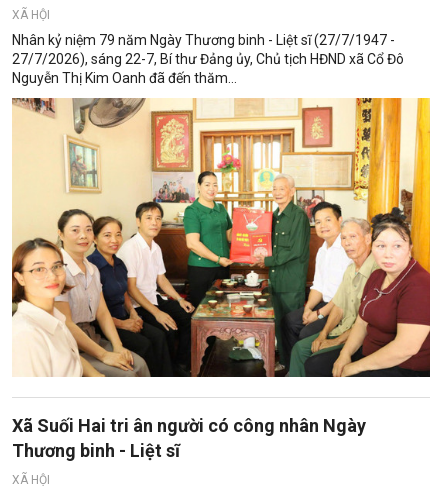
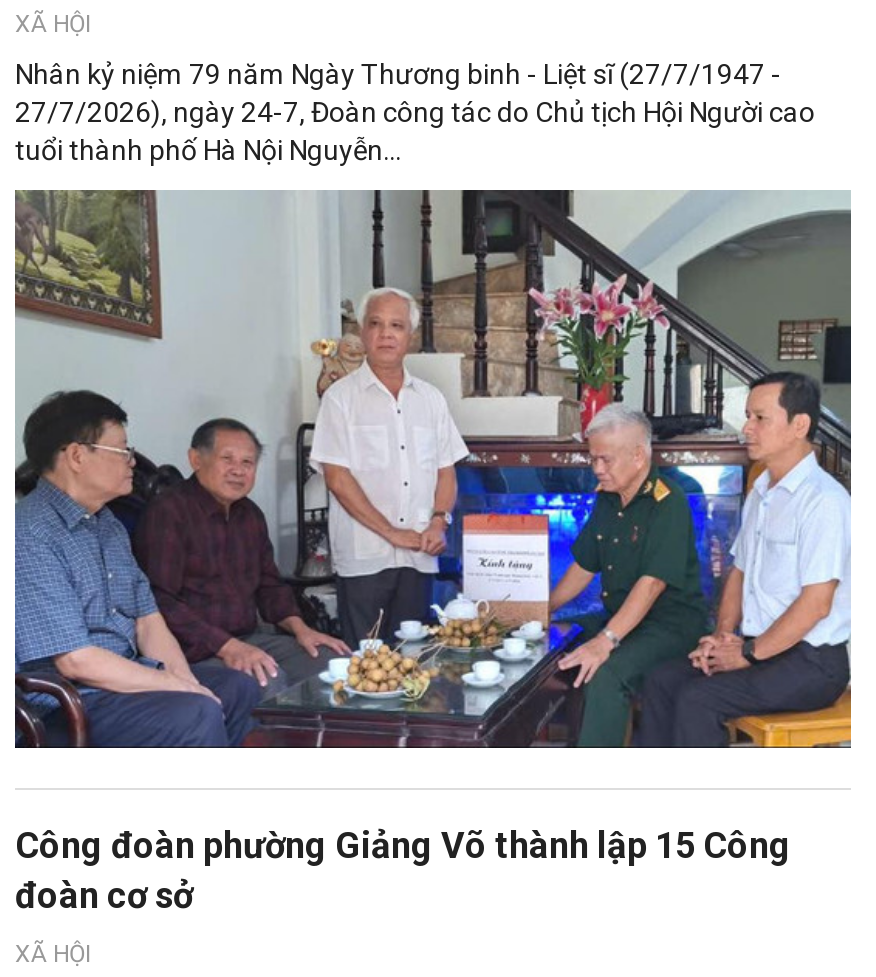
- 27/7/2026), sáng 22-7, Bí thư Đảng ủy, Chủ tịch HĐND xã Cổ Đô
- Nguyễn Thị Kim Oanh đã đến thăm...
+ 27/7/2026), ngày 24-7, Đoàn công tác do Chủ tịch Hội Người cao
+ tuổi thành phố Hà Nội Nguyễn...

- [image]
- Xã Suối Hai tri ân người có công nhân Ngày
- Thương binh - Liệt sĩ
+ [image]
+ Công đoàn phường Giảng Võ thành lập 15 Công
+ đoàn cơ sở
